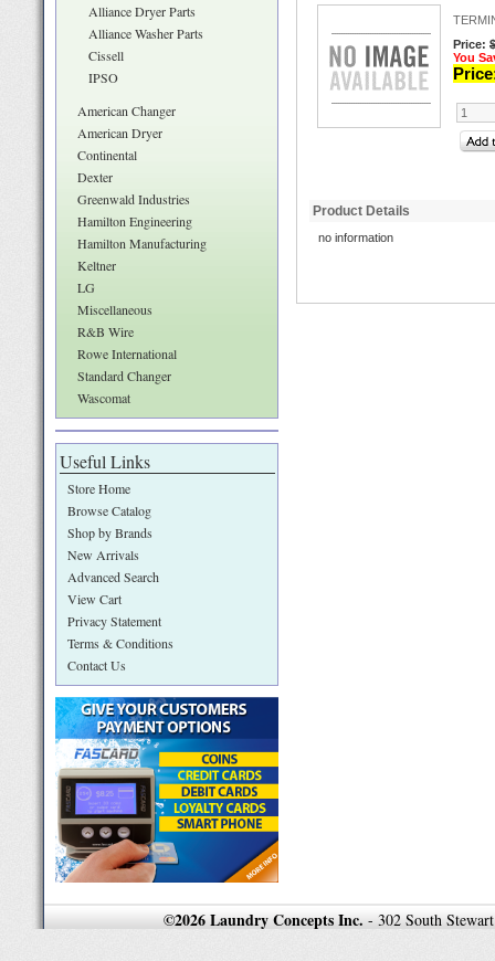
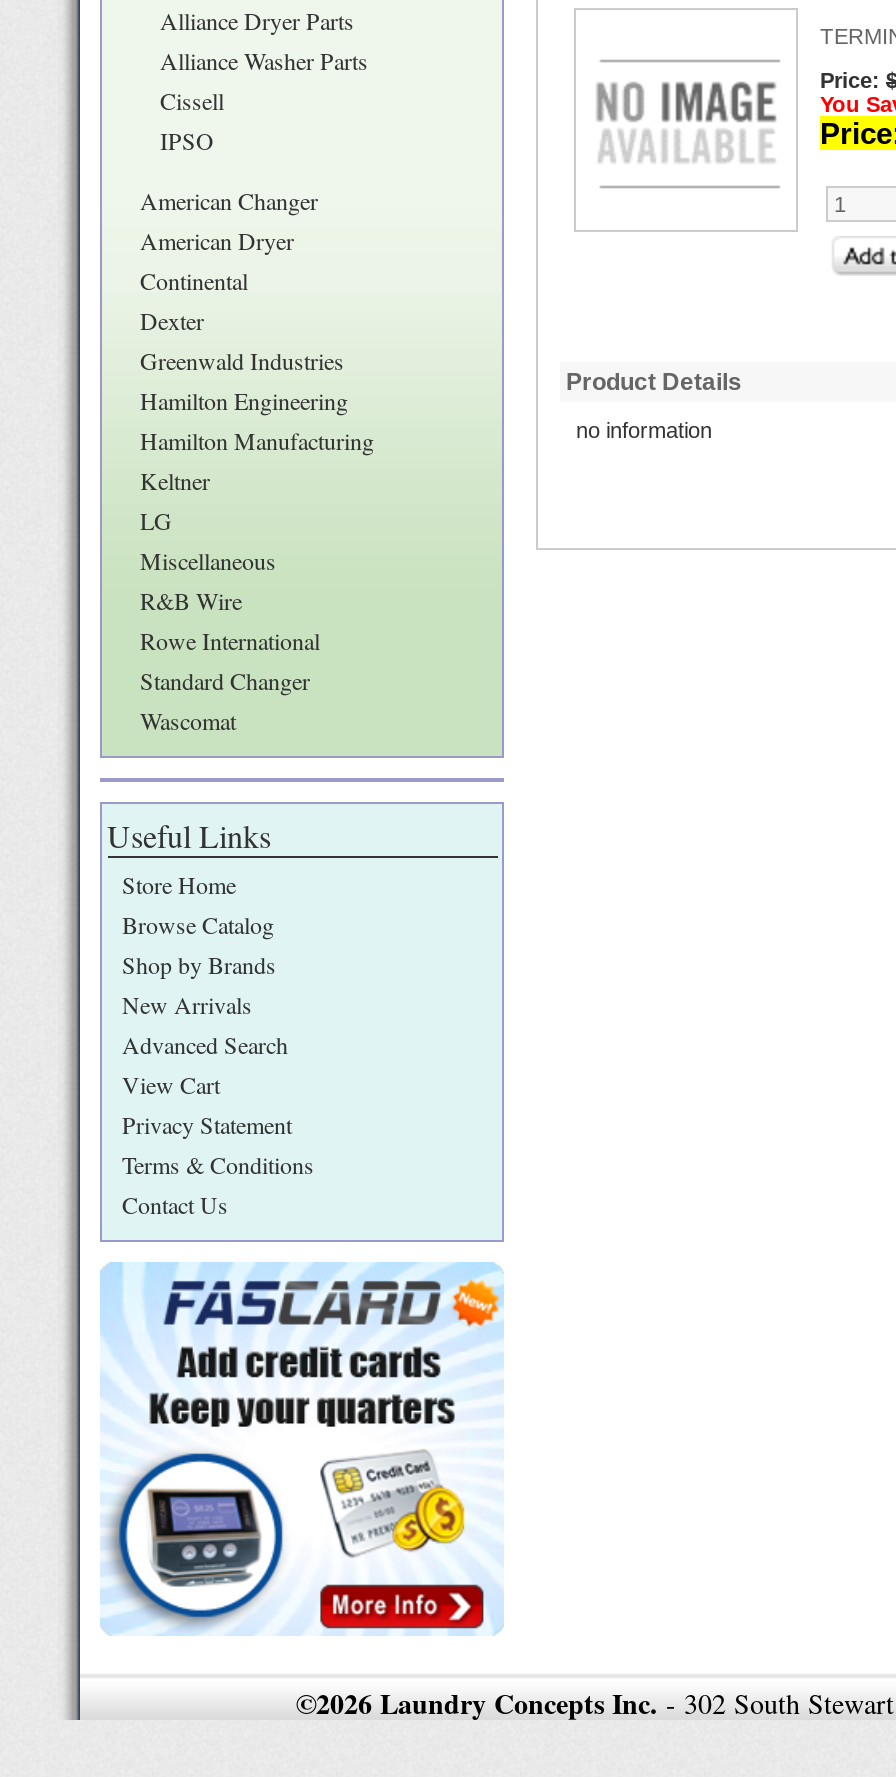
- [image]
+ [image]
